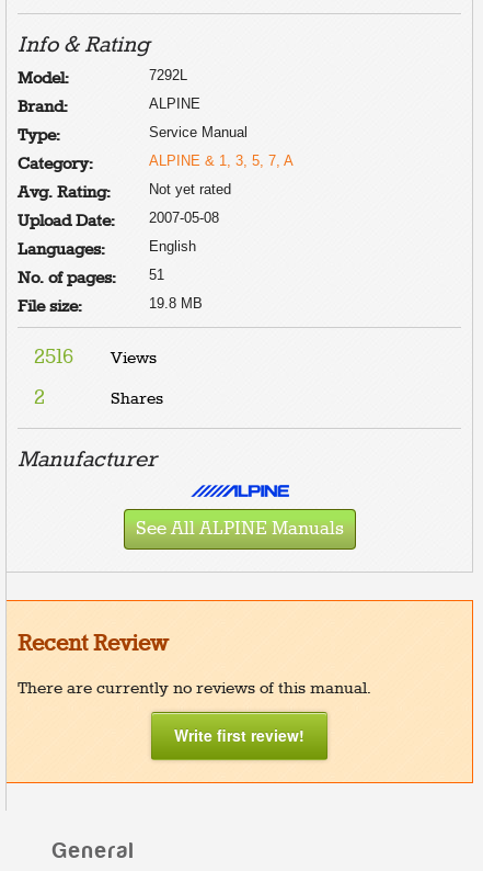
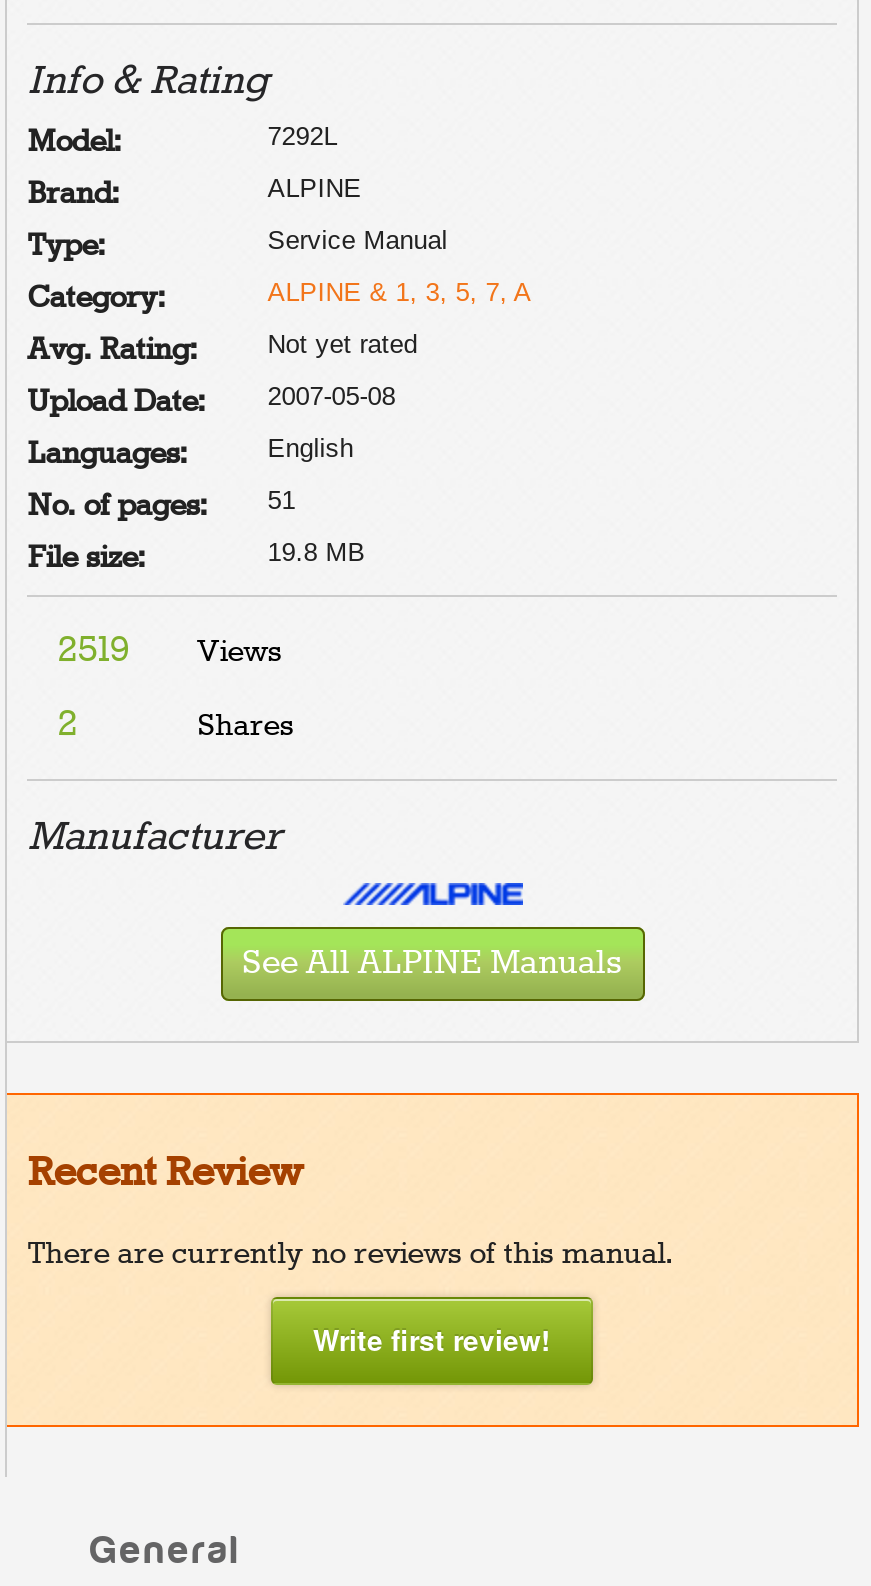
- 2516 Views
+ 2519 Views
